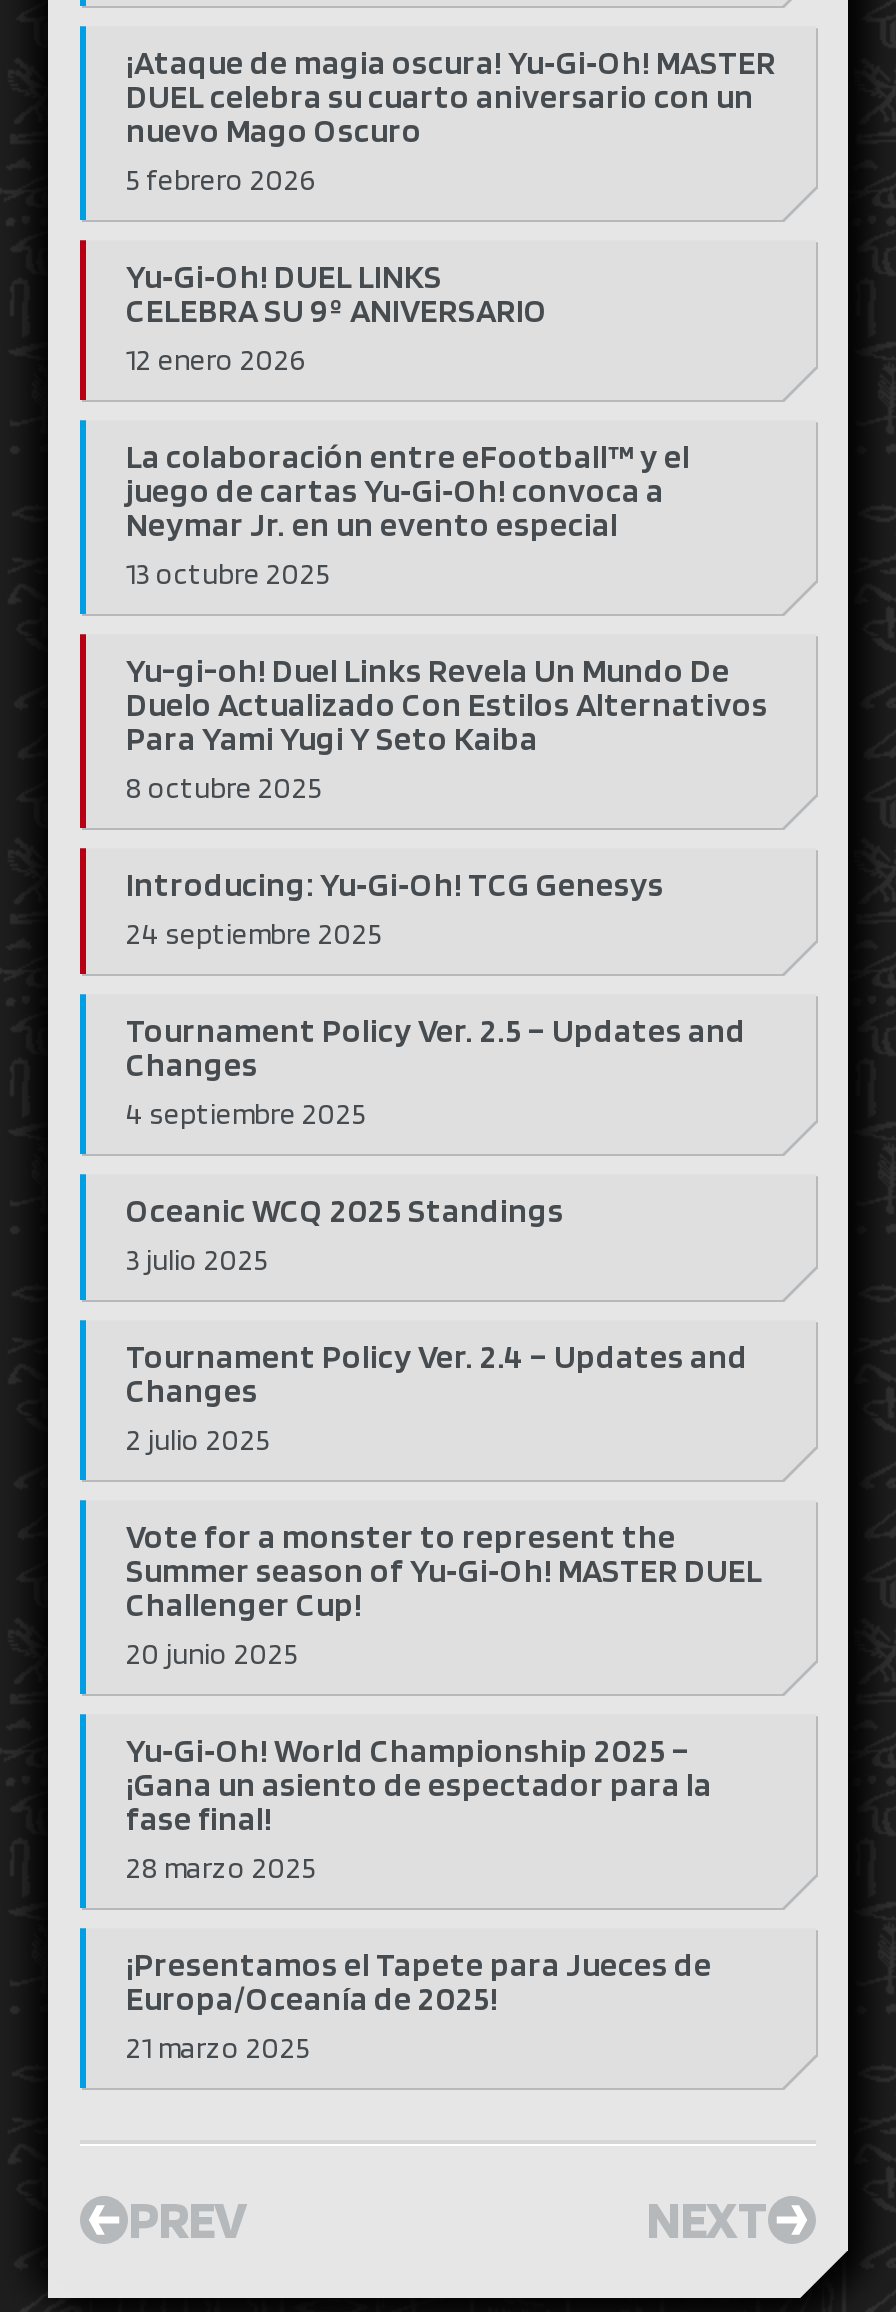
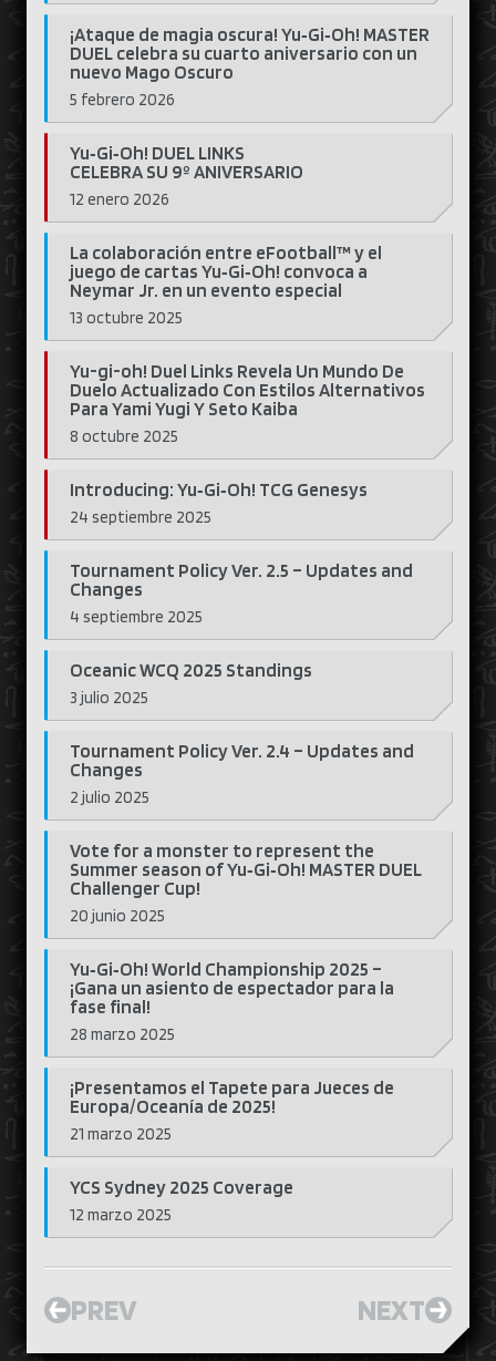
+ YCS Sydney 2025 Coverage
+ 12 marzo 2025
